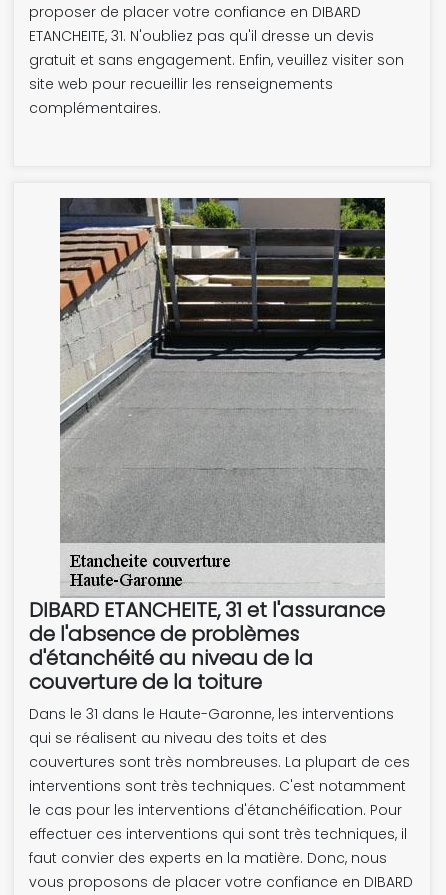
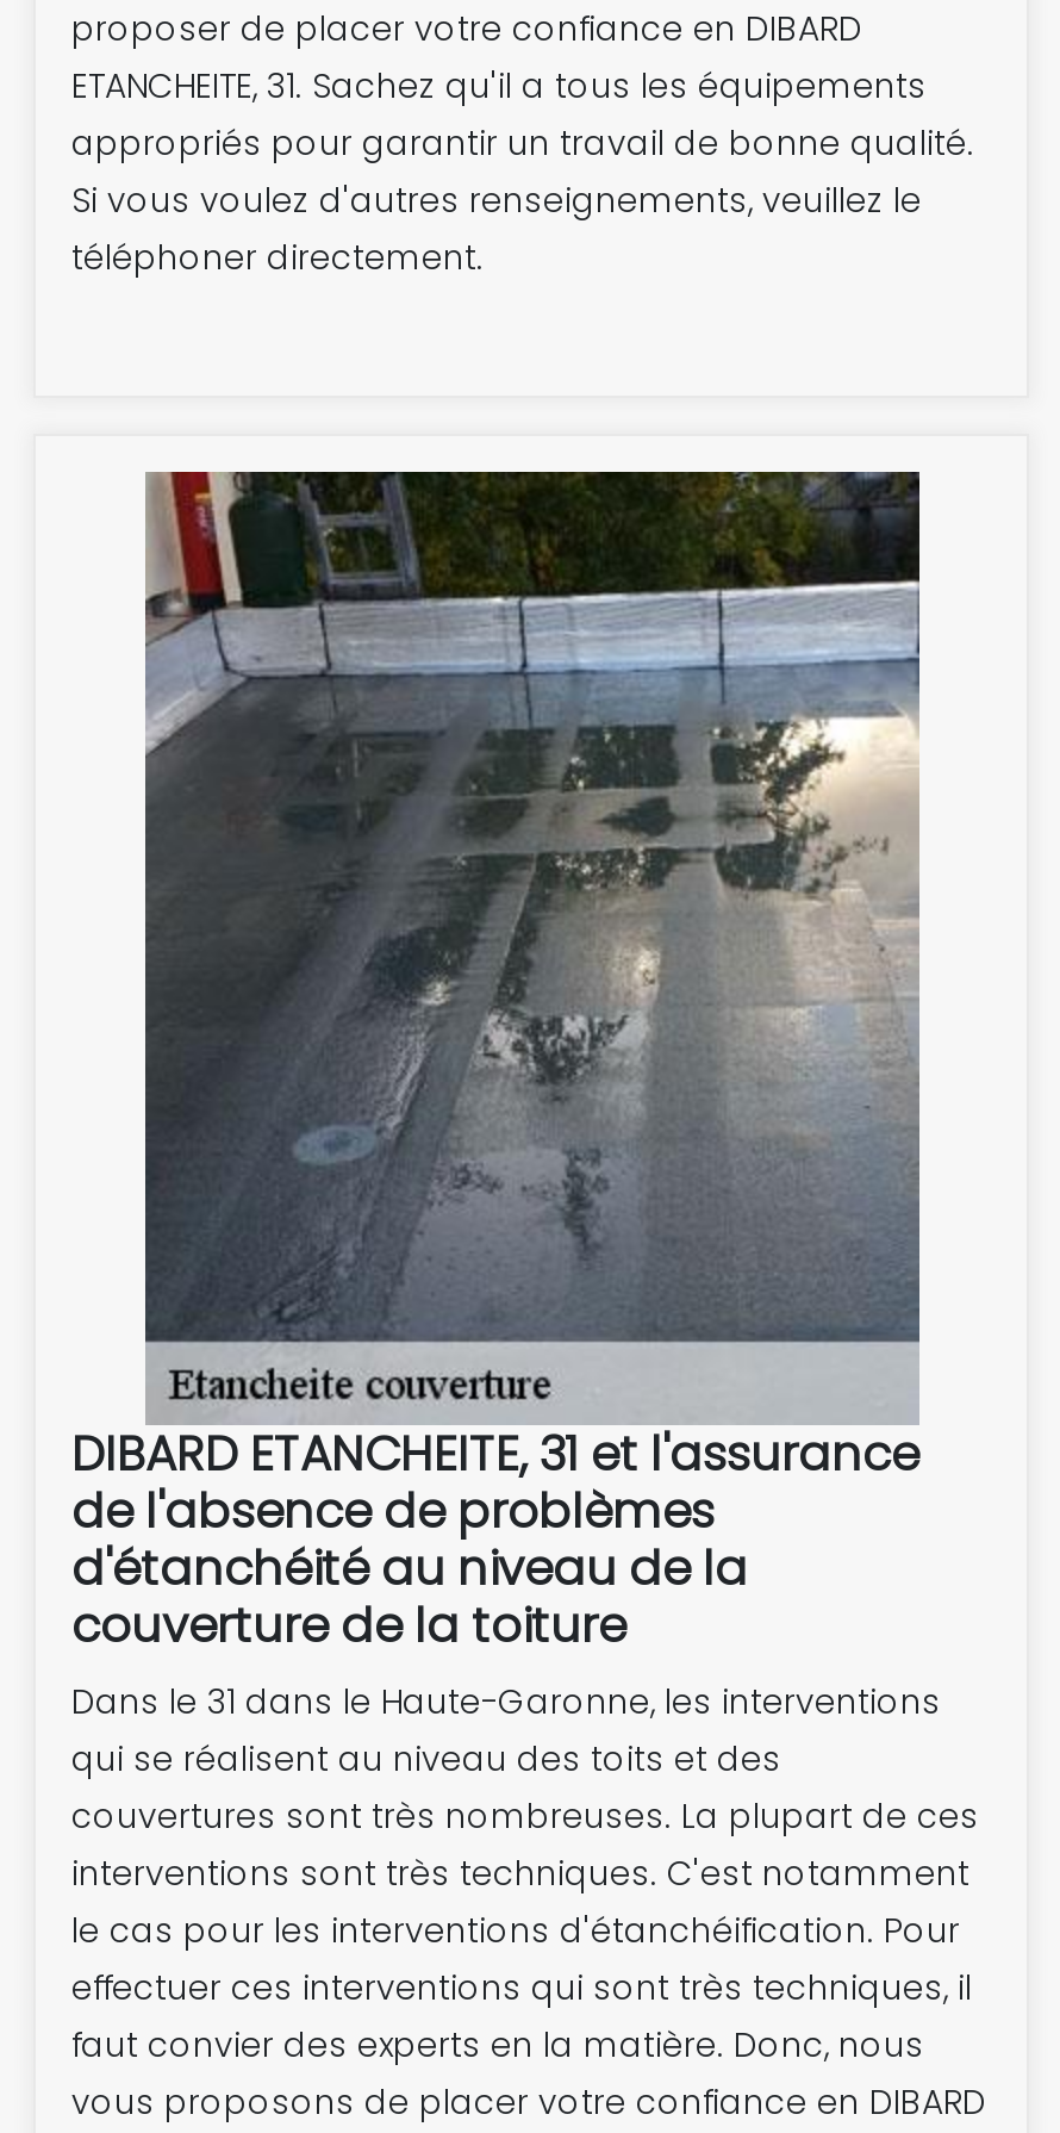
- ETANCHEITE, 31. N'oubliez pas qu'il dresse un devis
- gratuit et sans engagement. Enfin, veuillez visiter son
- site web pour recueillir les renseignements
- complémentaires.
+ ETANCHEITE, 31. Sachez qu'il a tous les équipements
+ appropriés pour garantir un travail de bonne qualité.
+ Si vous voulez d'autres renseignements, veuillez le
+ téléphoner directement.

- [image]
+ [image]
